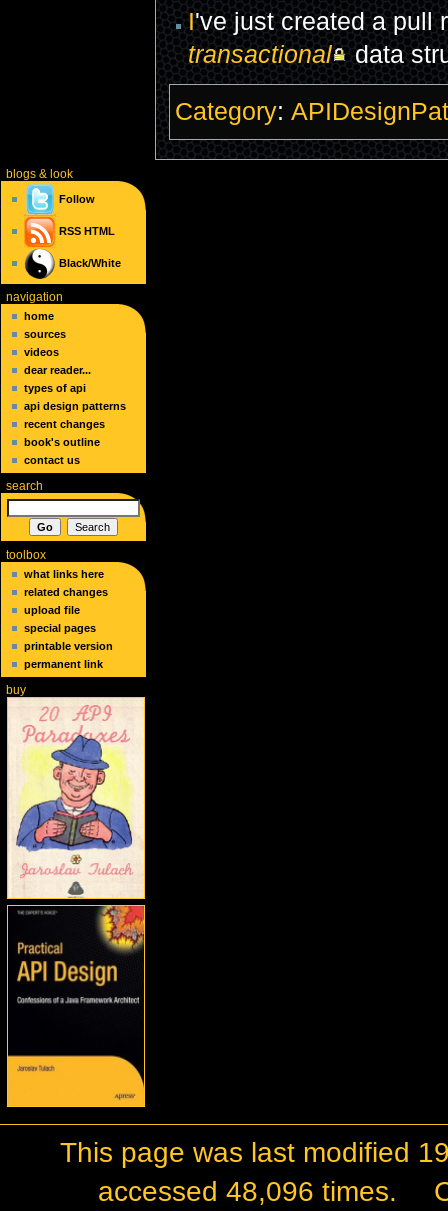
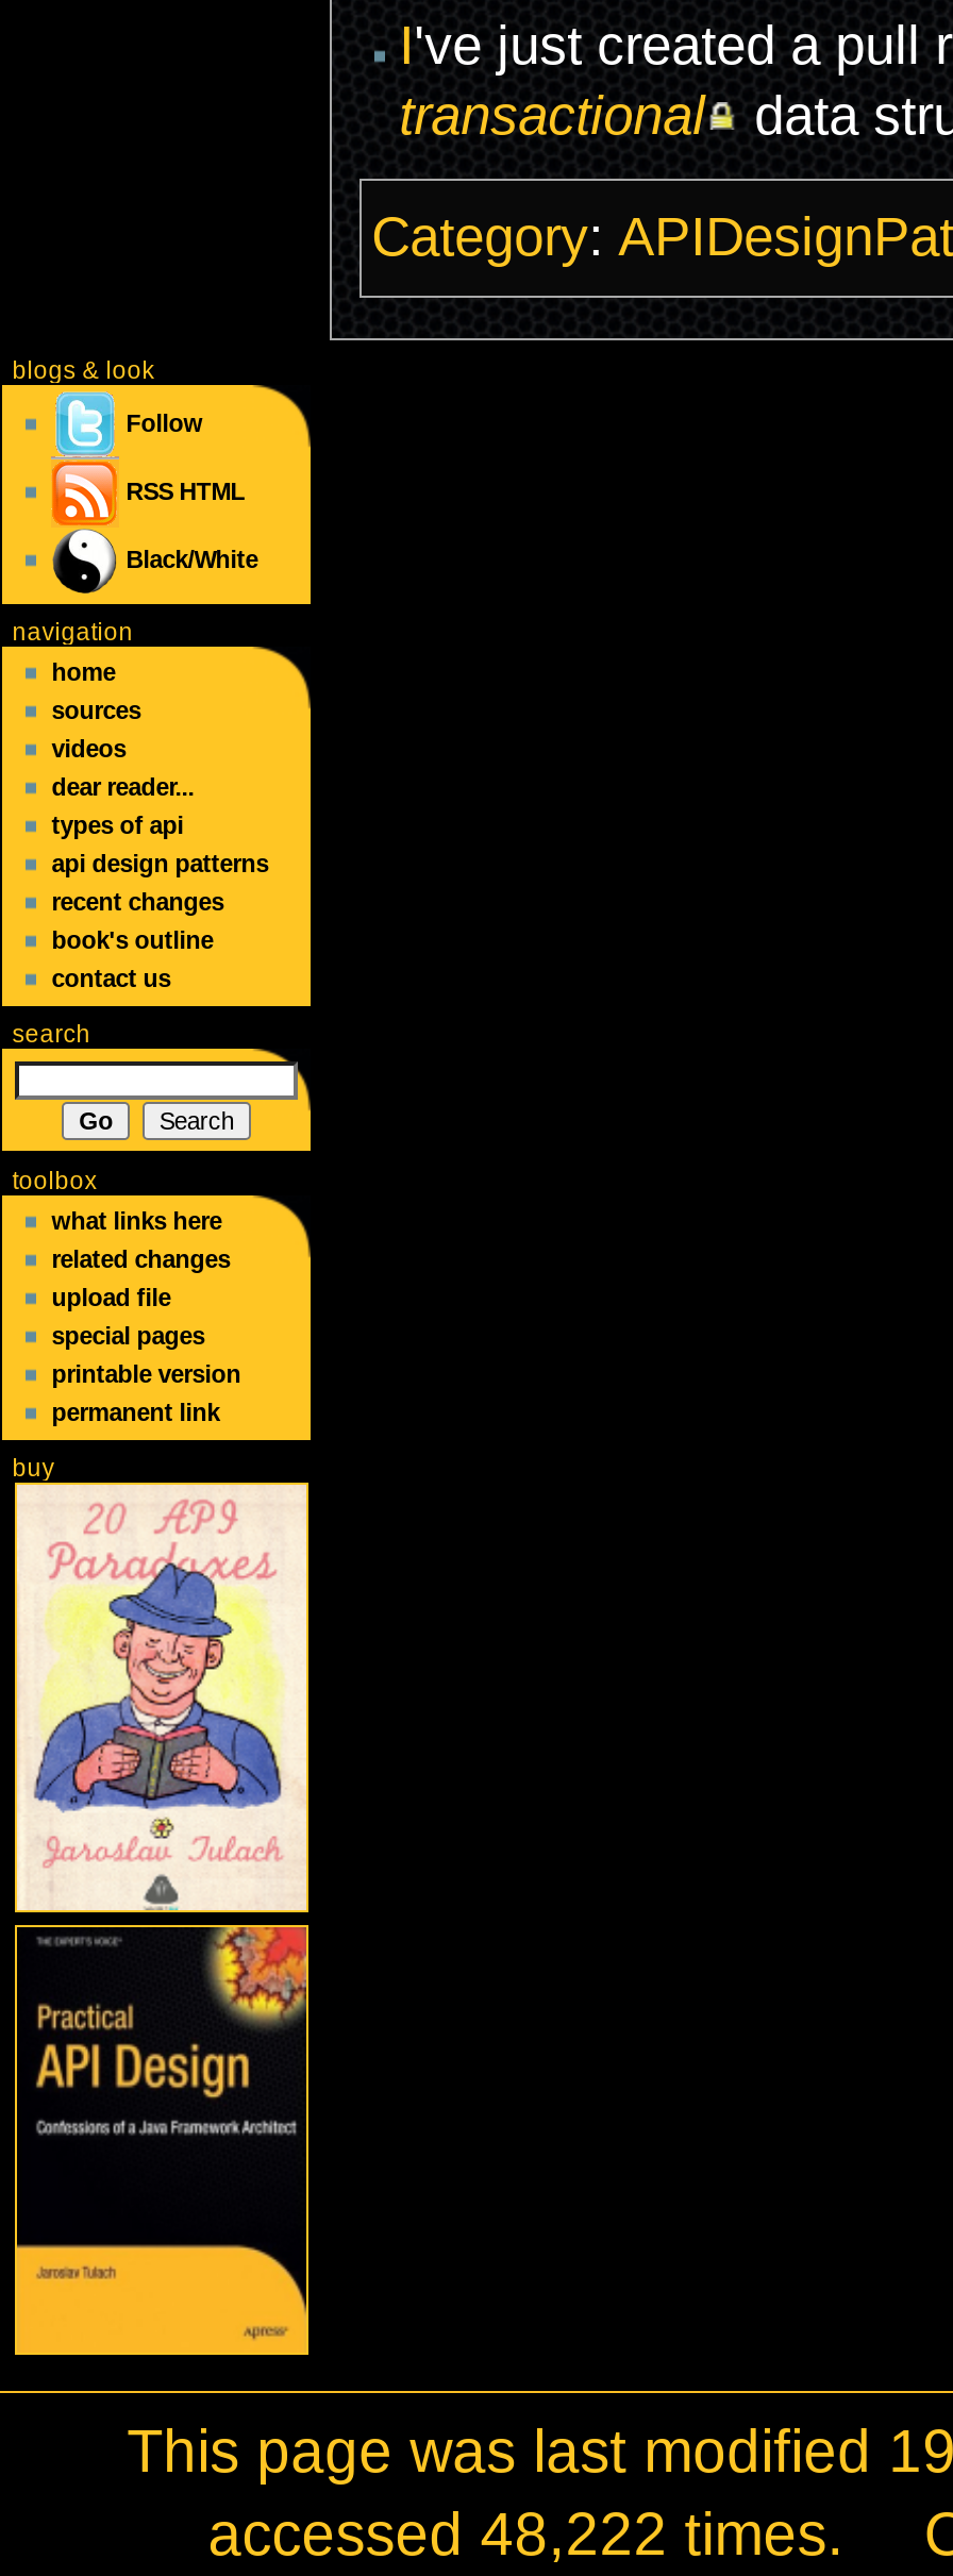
- accessed 48,096 times.
+ accessed 48,222 times.
